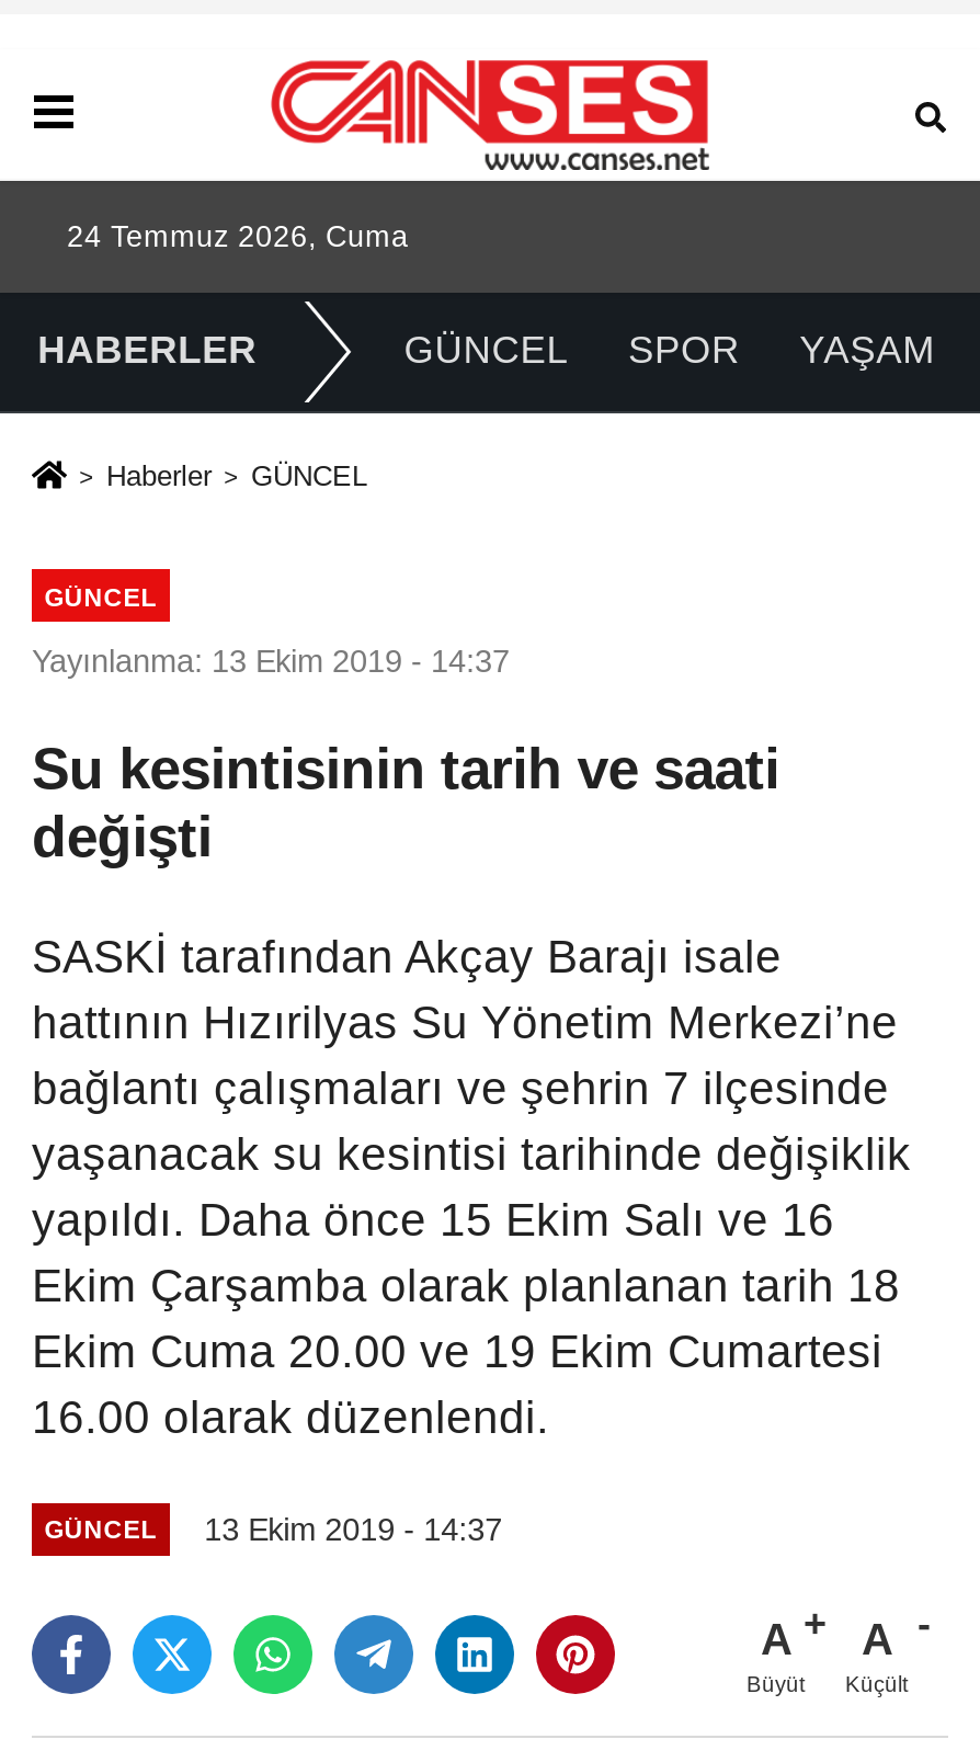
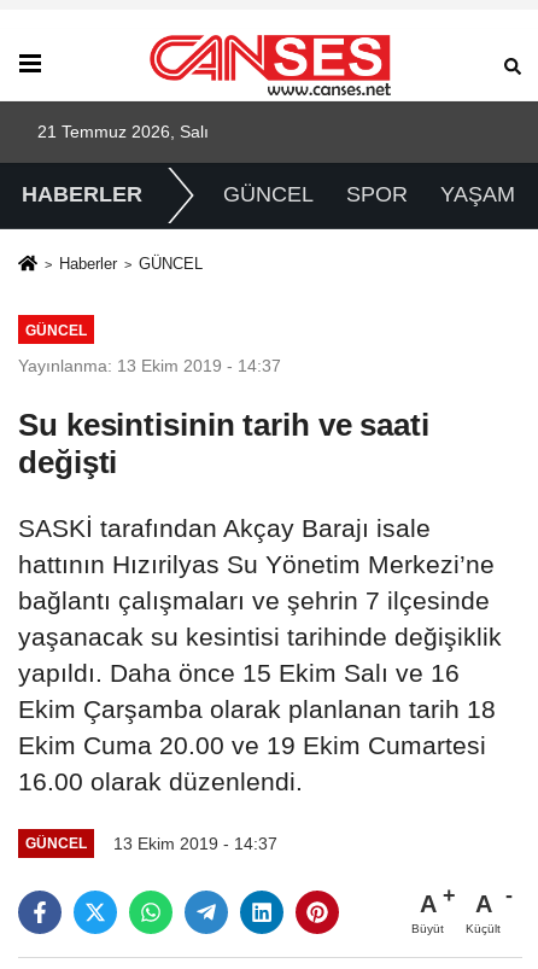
- 24 Temmuz 2026, Cuma
+ 21 Temmuz 2026, Salı
